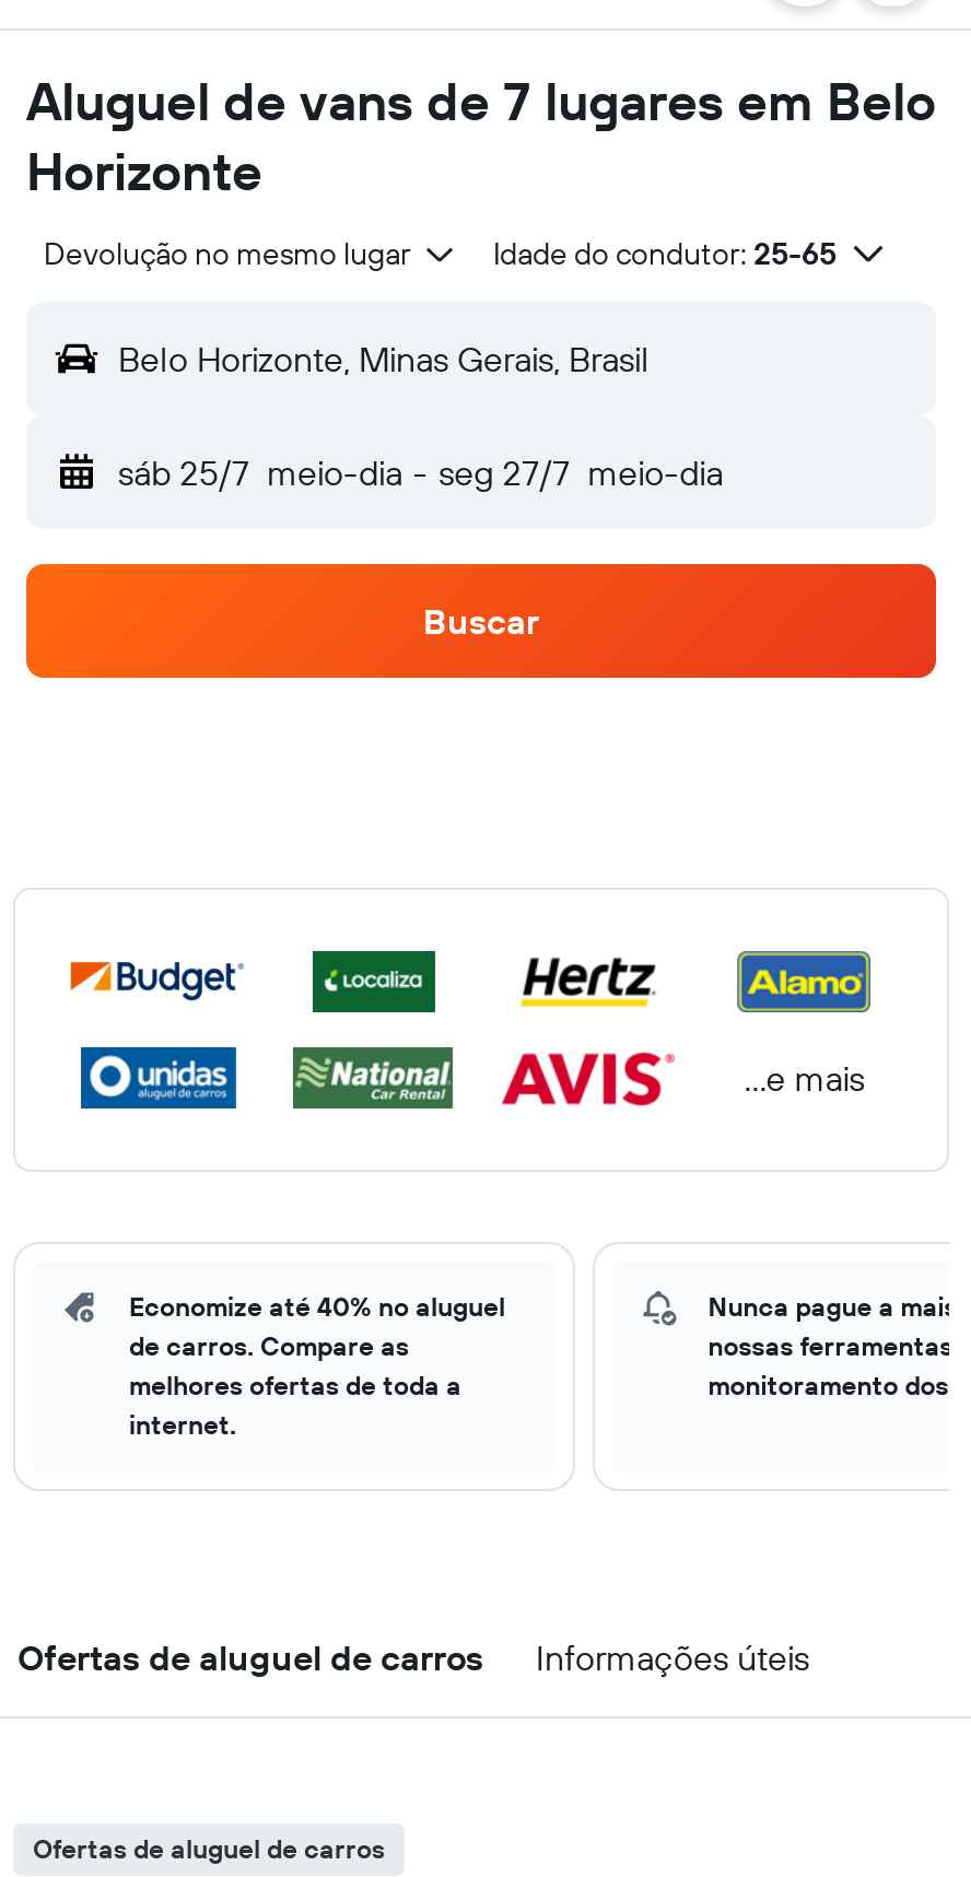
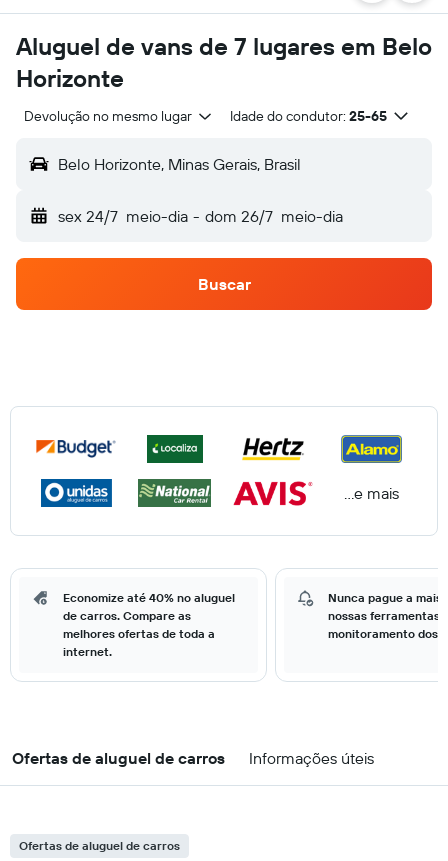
- sáb 25/7 meio-dia - seg 27/7 meio-dia
+ sex 24/7 meio-dia - dom 26/7 meio-dia
